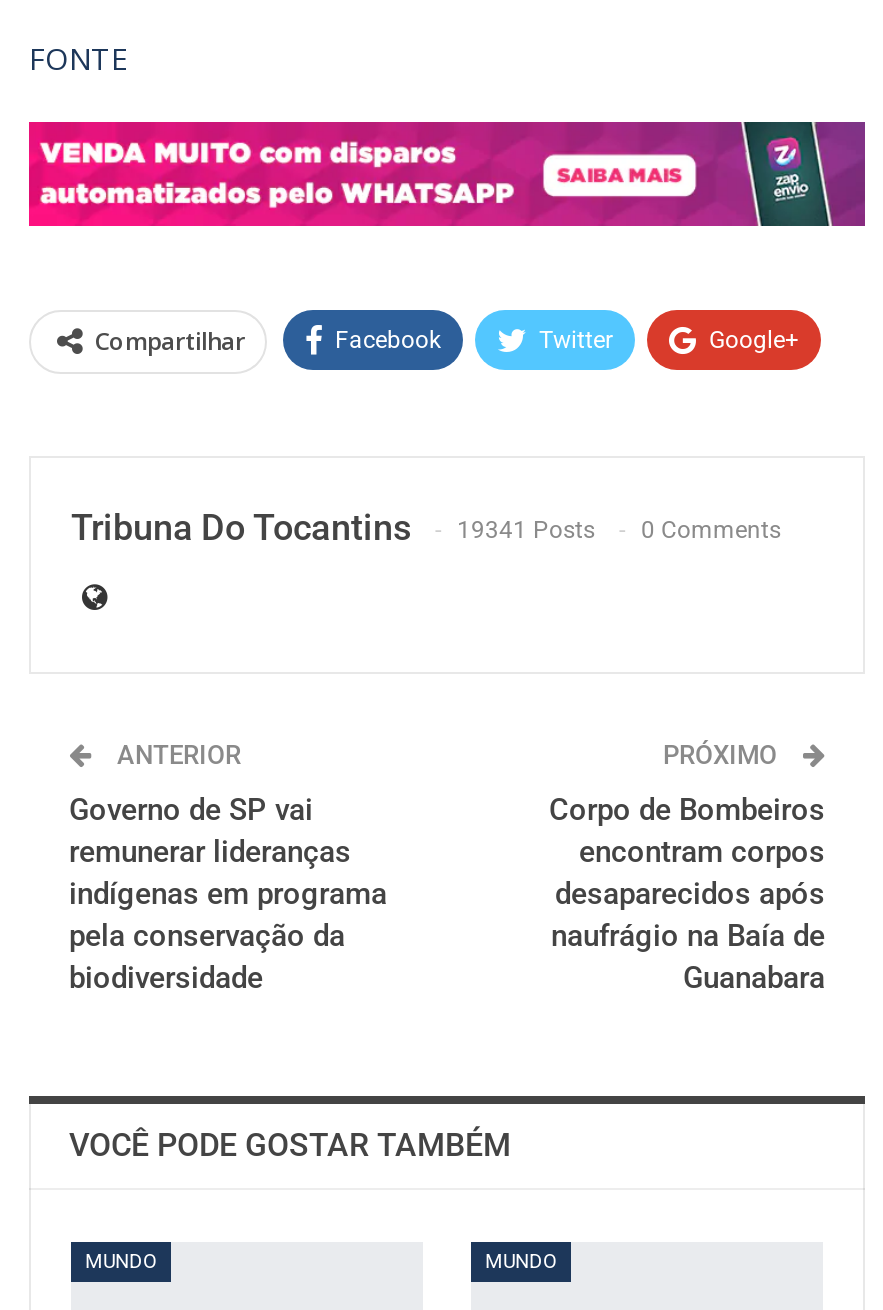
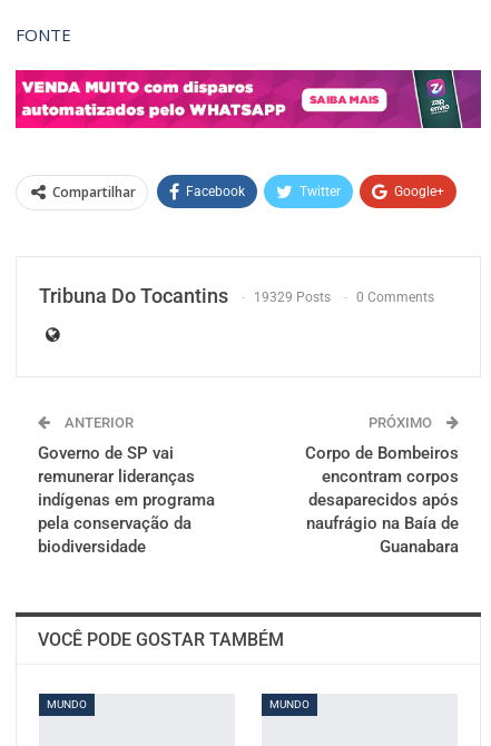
- Tribuna Do Tocantins 19341 Posts 0 Comments
+ Tribuna Do Tocantins 19329 Posts 0 Comments
